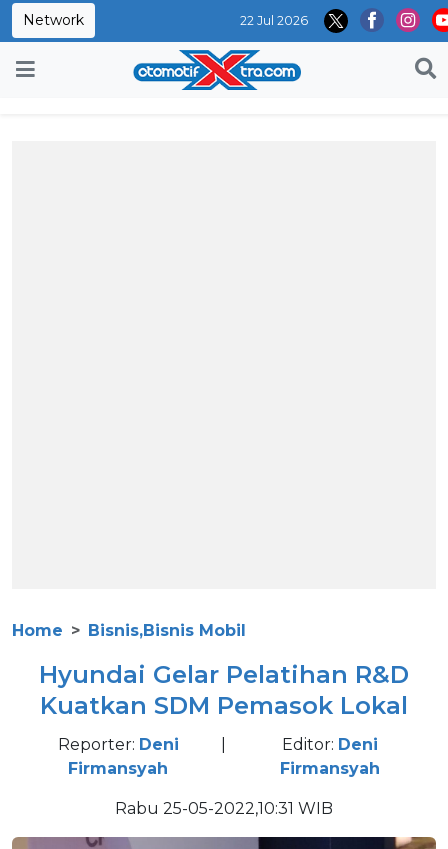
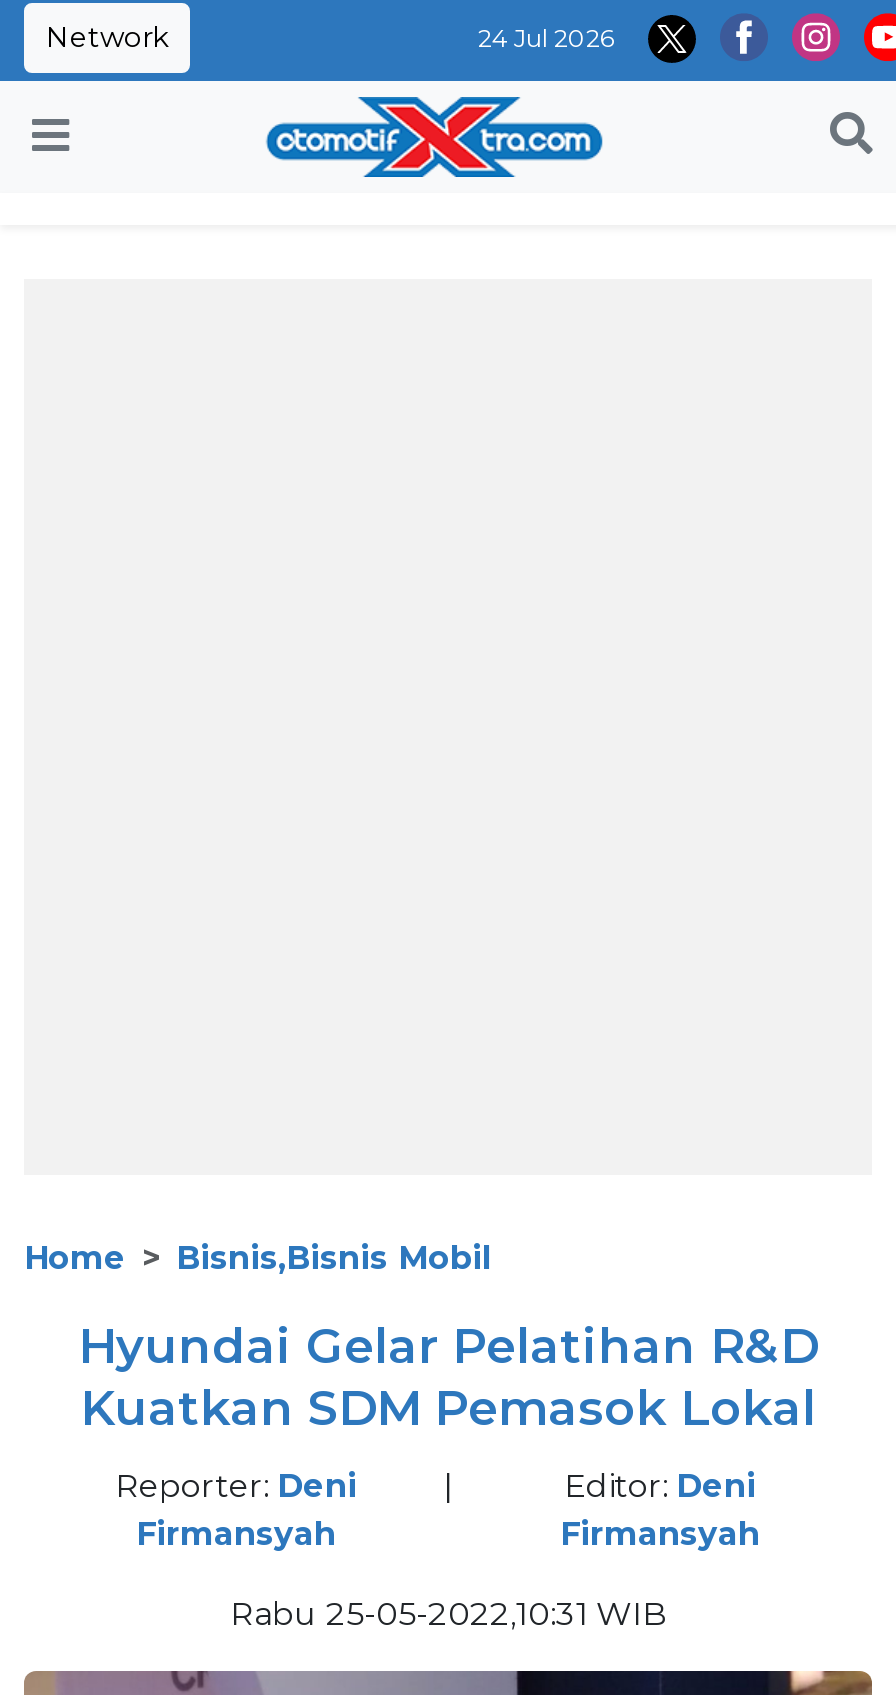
- 22 Jul 2026
+ 24 Jul 2026
